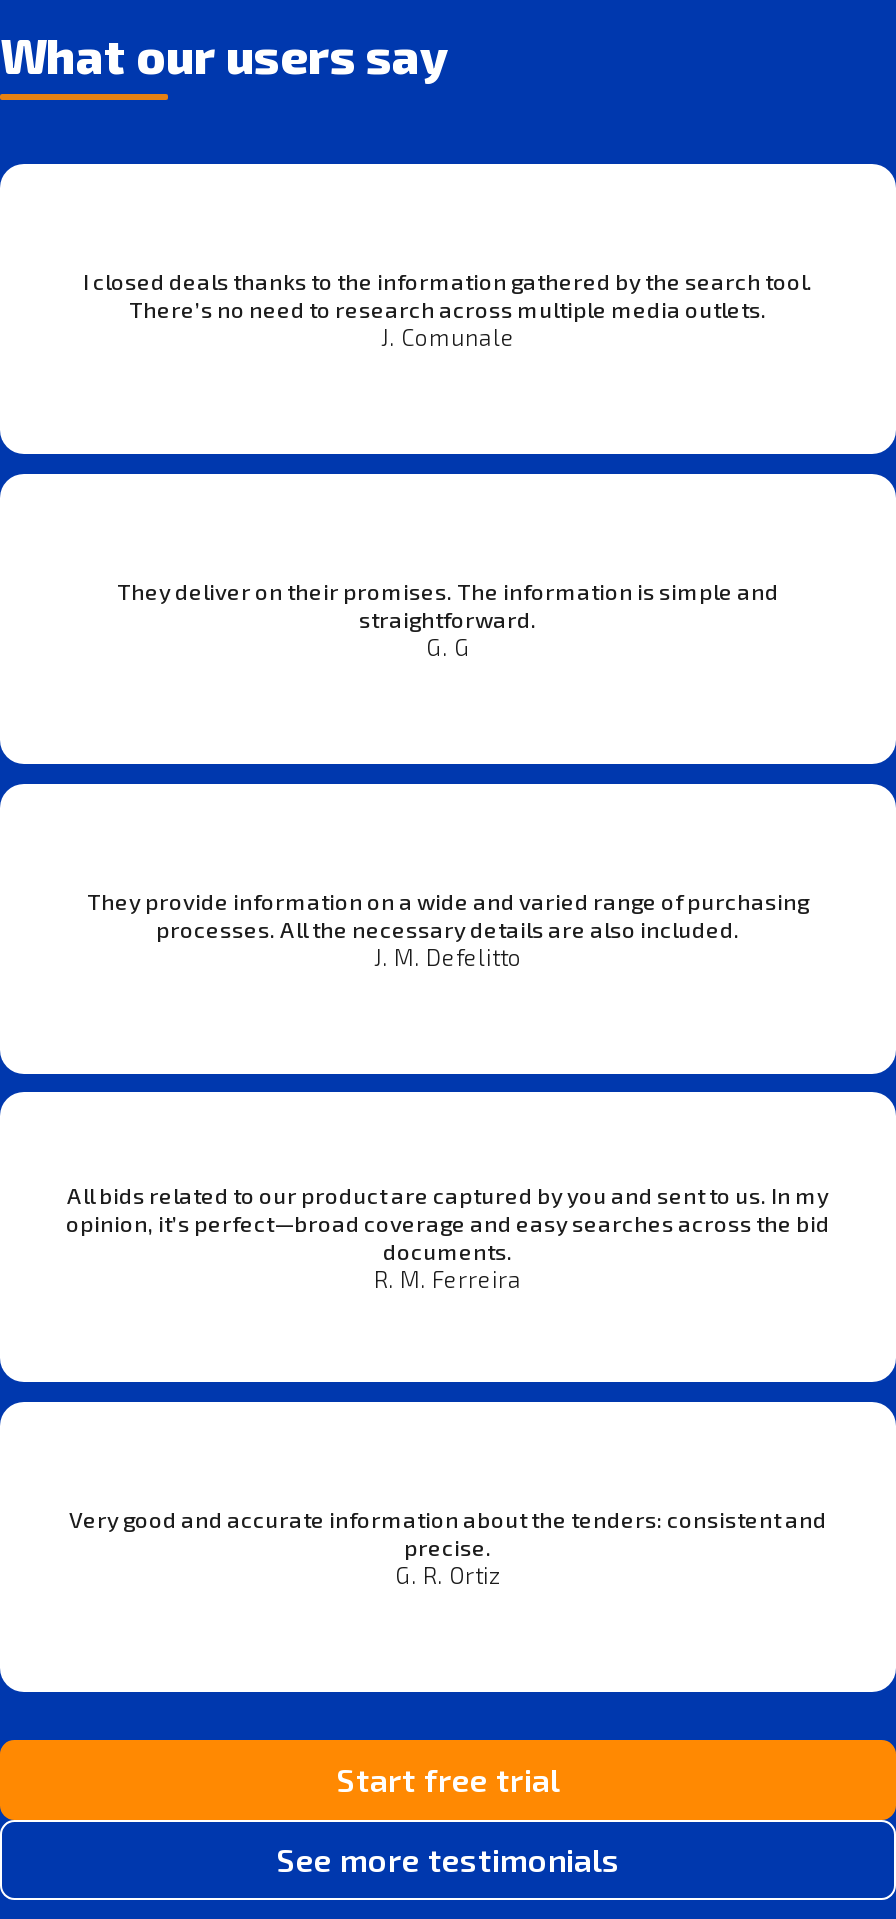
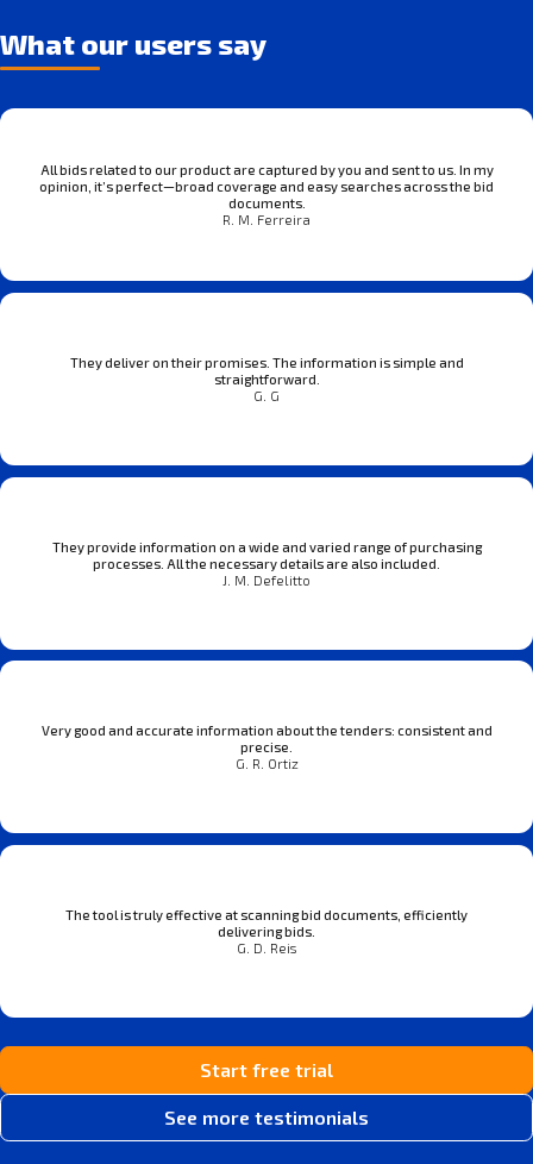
- I closed deals thanks to the information gathered by the search tool.
- There’s no need to research across multiple media outlets.
- J. Comunale

moved up: All bids related to our product are captured by you and sent to us. In my | opinion, it’s perfect—broad coverage and easy searches across the bid | documents. | R. M. Ferreira

moved up: Very good and accurate information about the tenders: consistent and | precise. | G. R. Ortiz

+ The tool is truly effective at scanning bid documents, efficiently
+ delivering bids.
+ G. D. Reis
